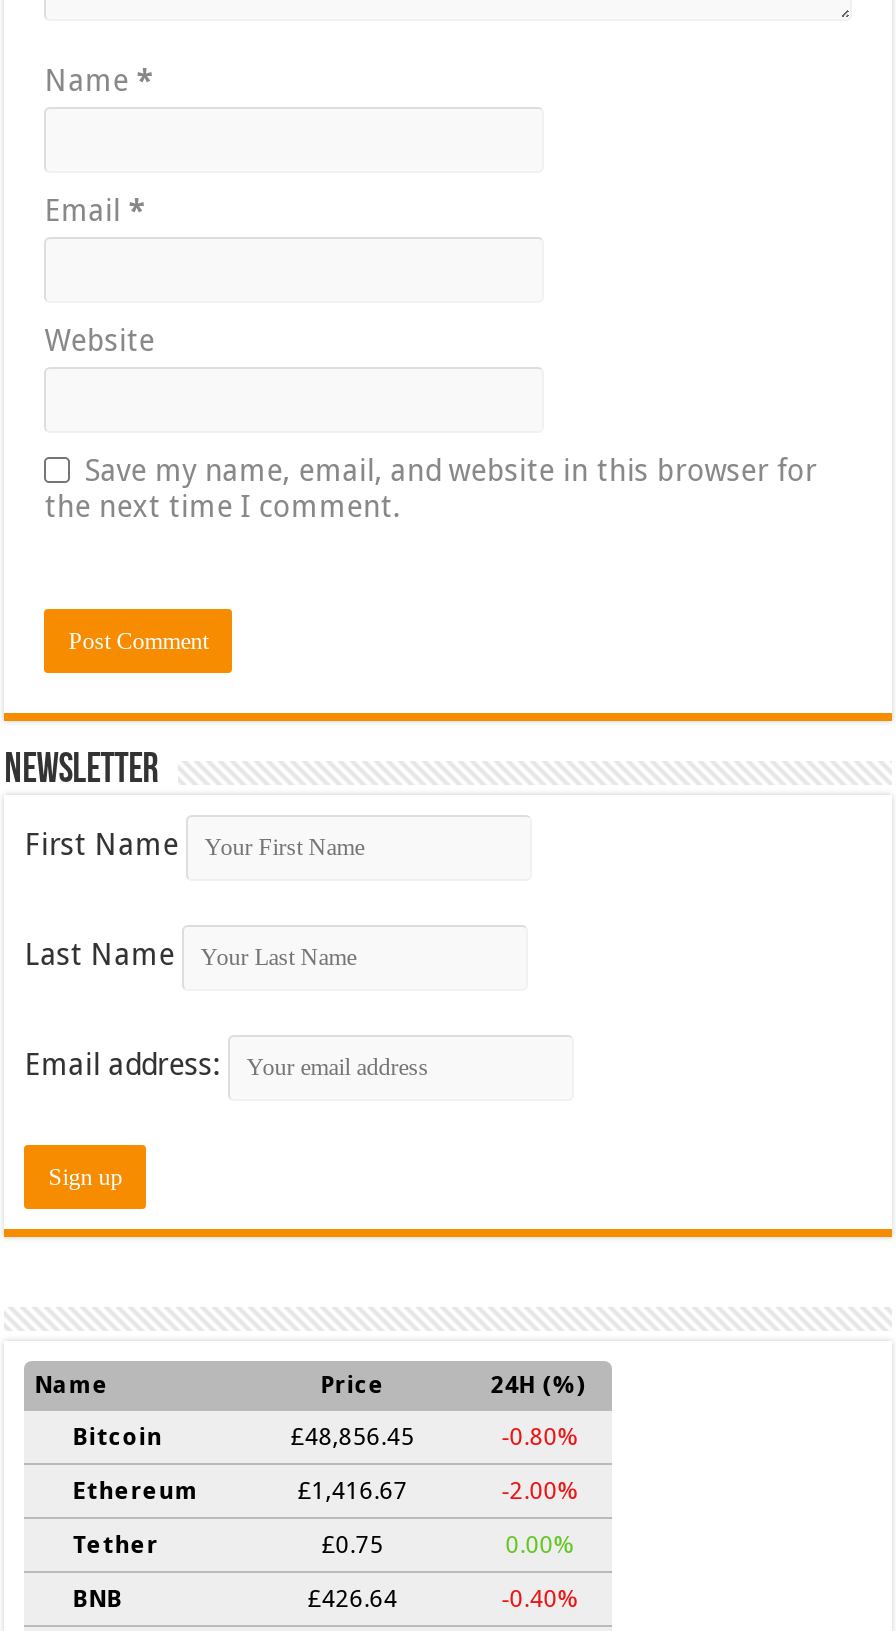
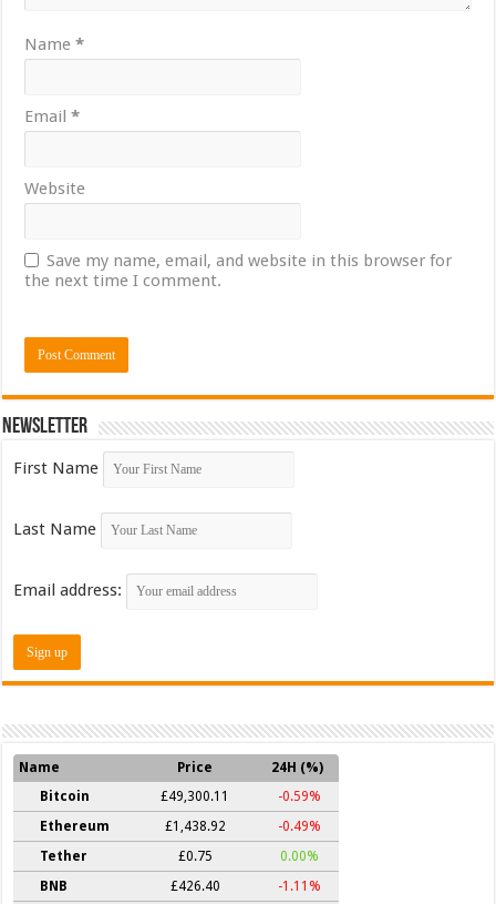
- £48,856.45
+ £49,300.11

- -0.80%
+ -0.59%

- £1,416.67
+ £1,438.92

- -2.00%
+ -0.49%

- £426.64
+ £426.40

- -0.40%
+ -1.11%
